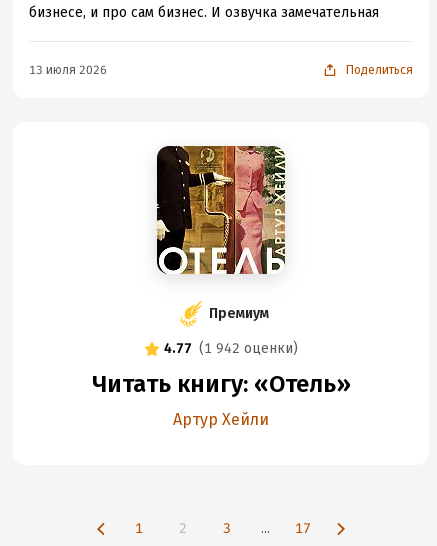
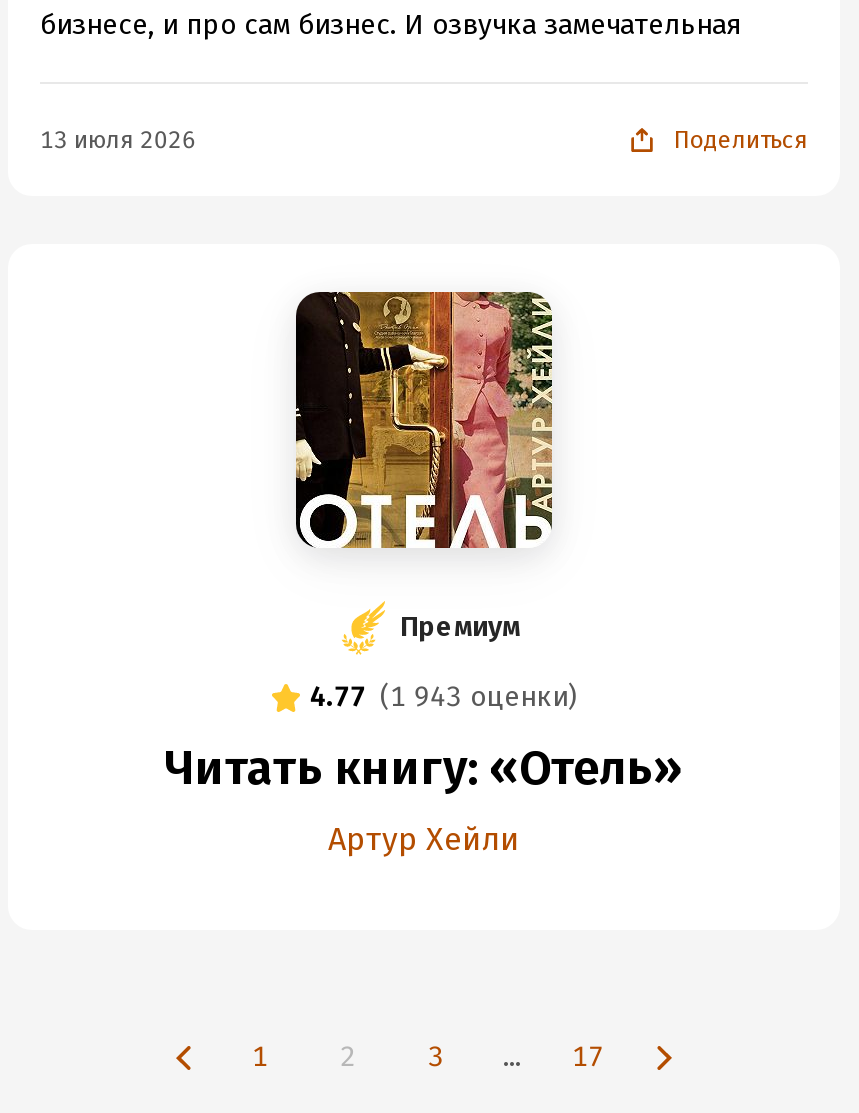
- 4.77 (1 942 оценки)
+ 4.77 (1 943 оценки)
